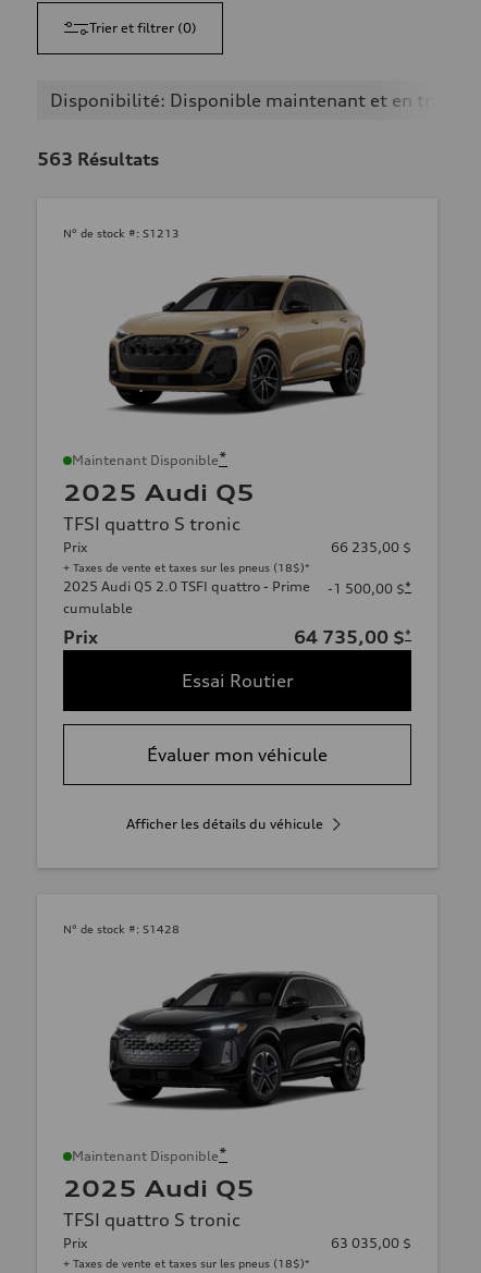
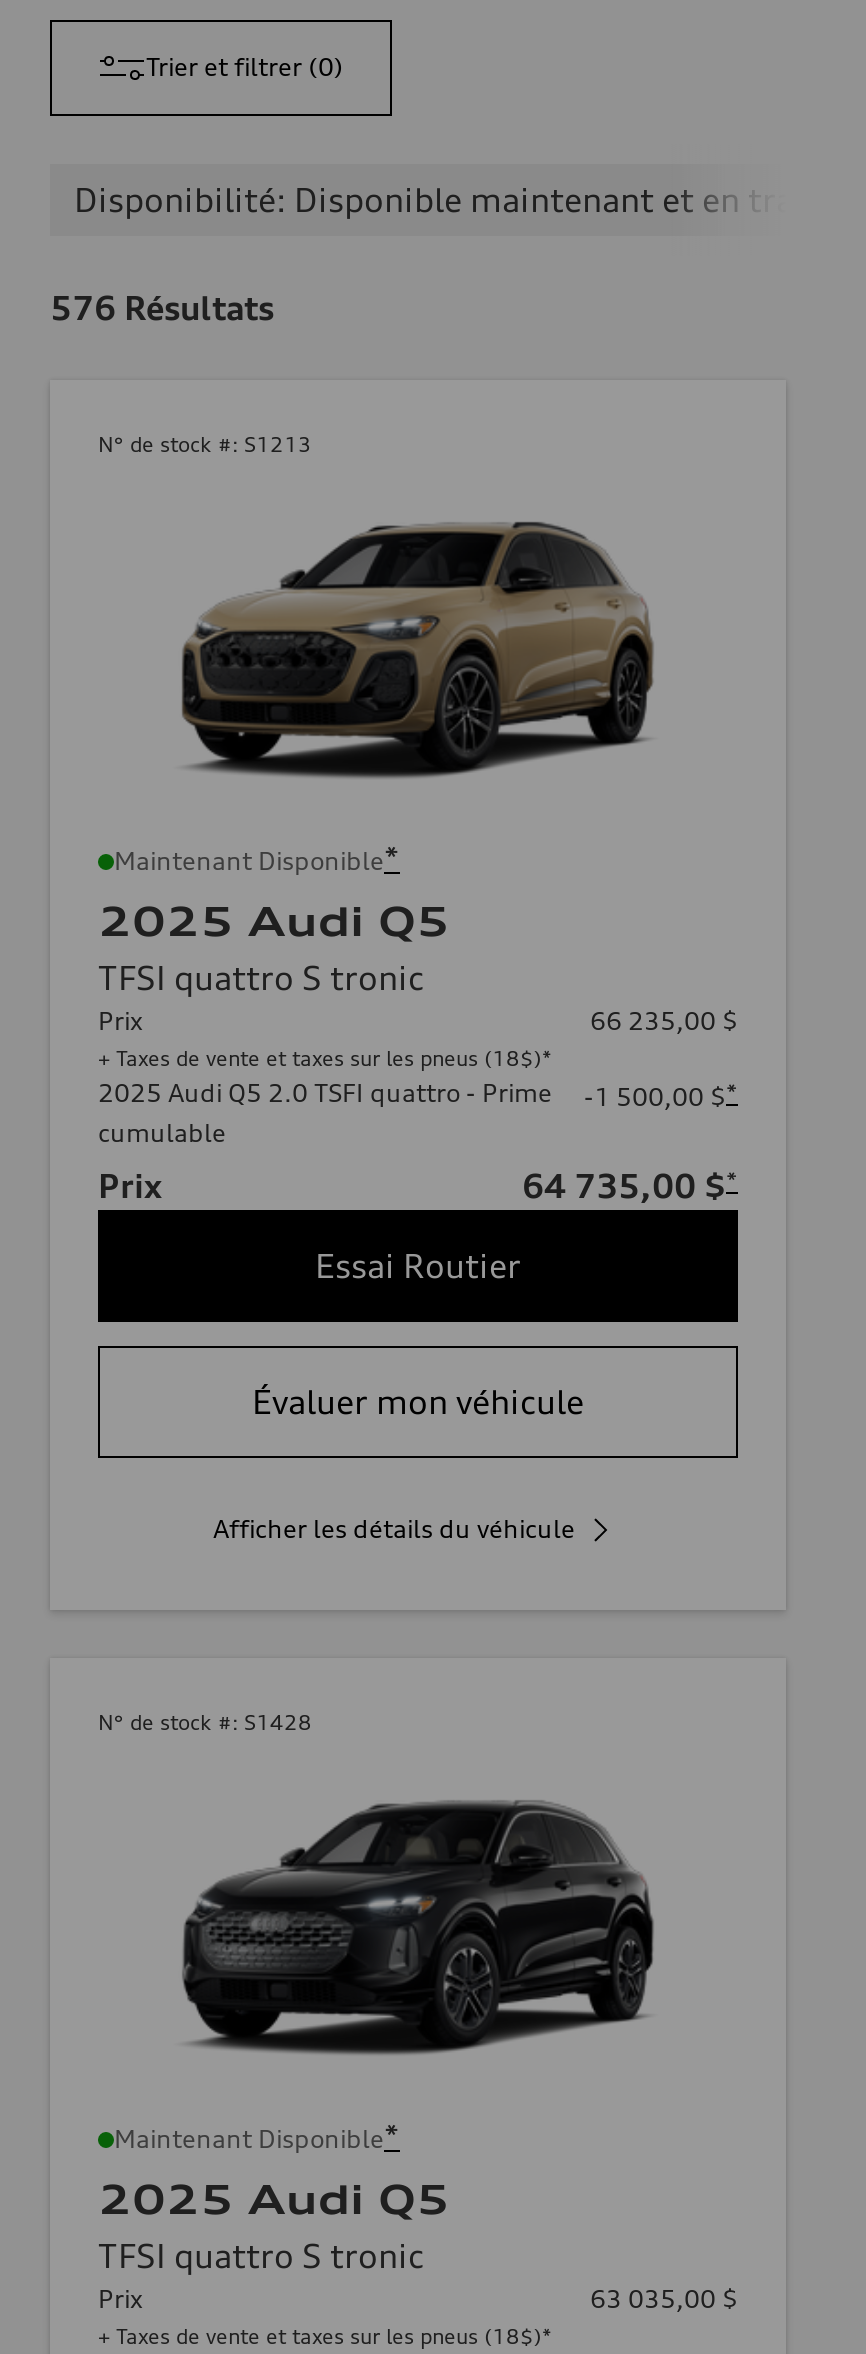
- 563 Résultats
+ 576 Résultats
